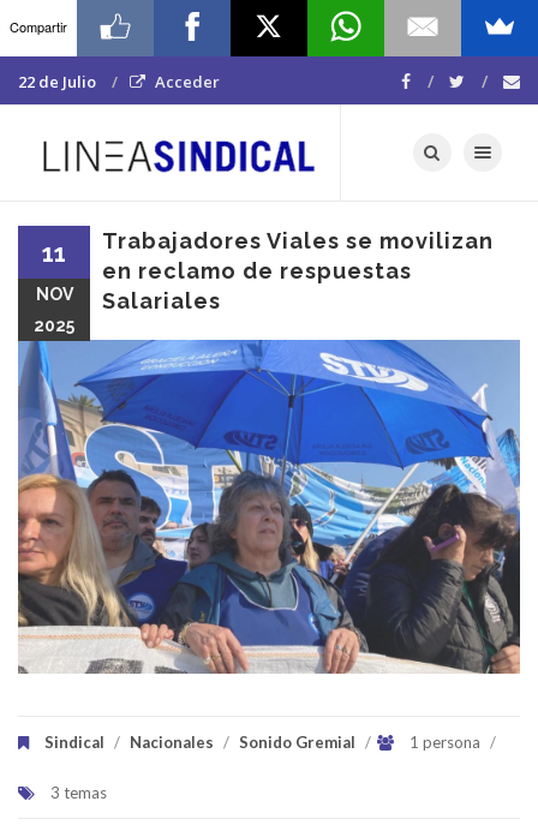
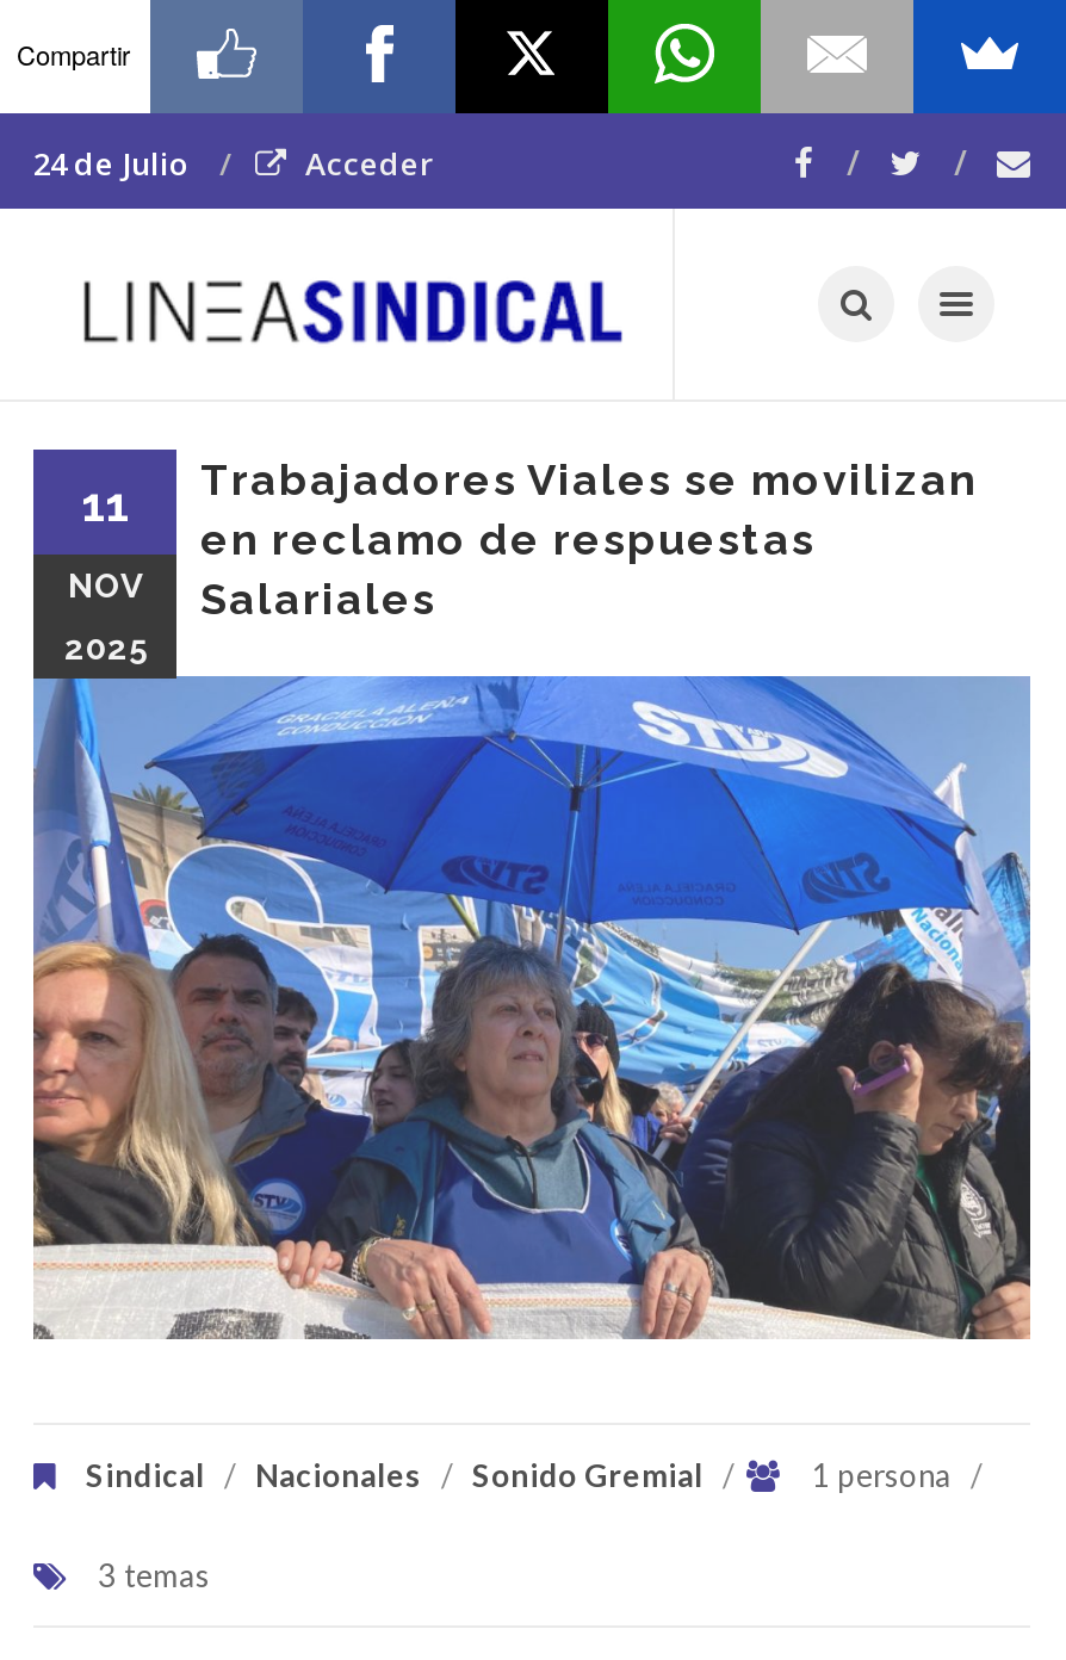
- 22 de Julio
+ 24 de Julio
